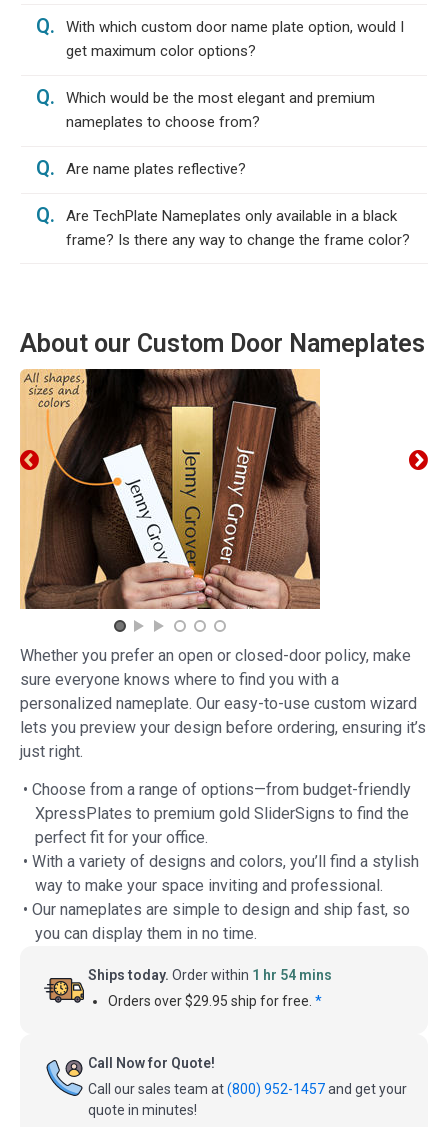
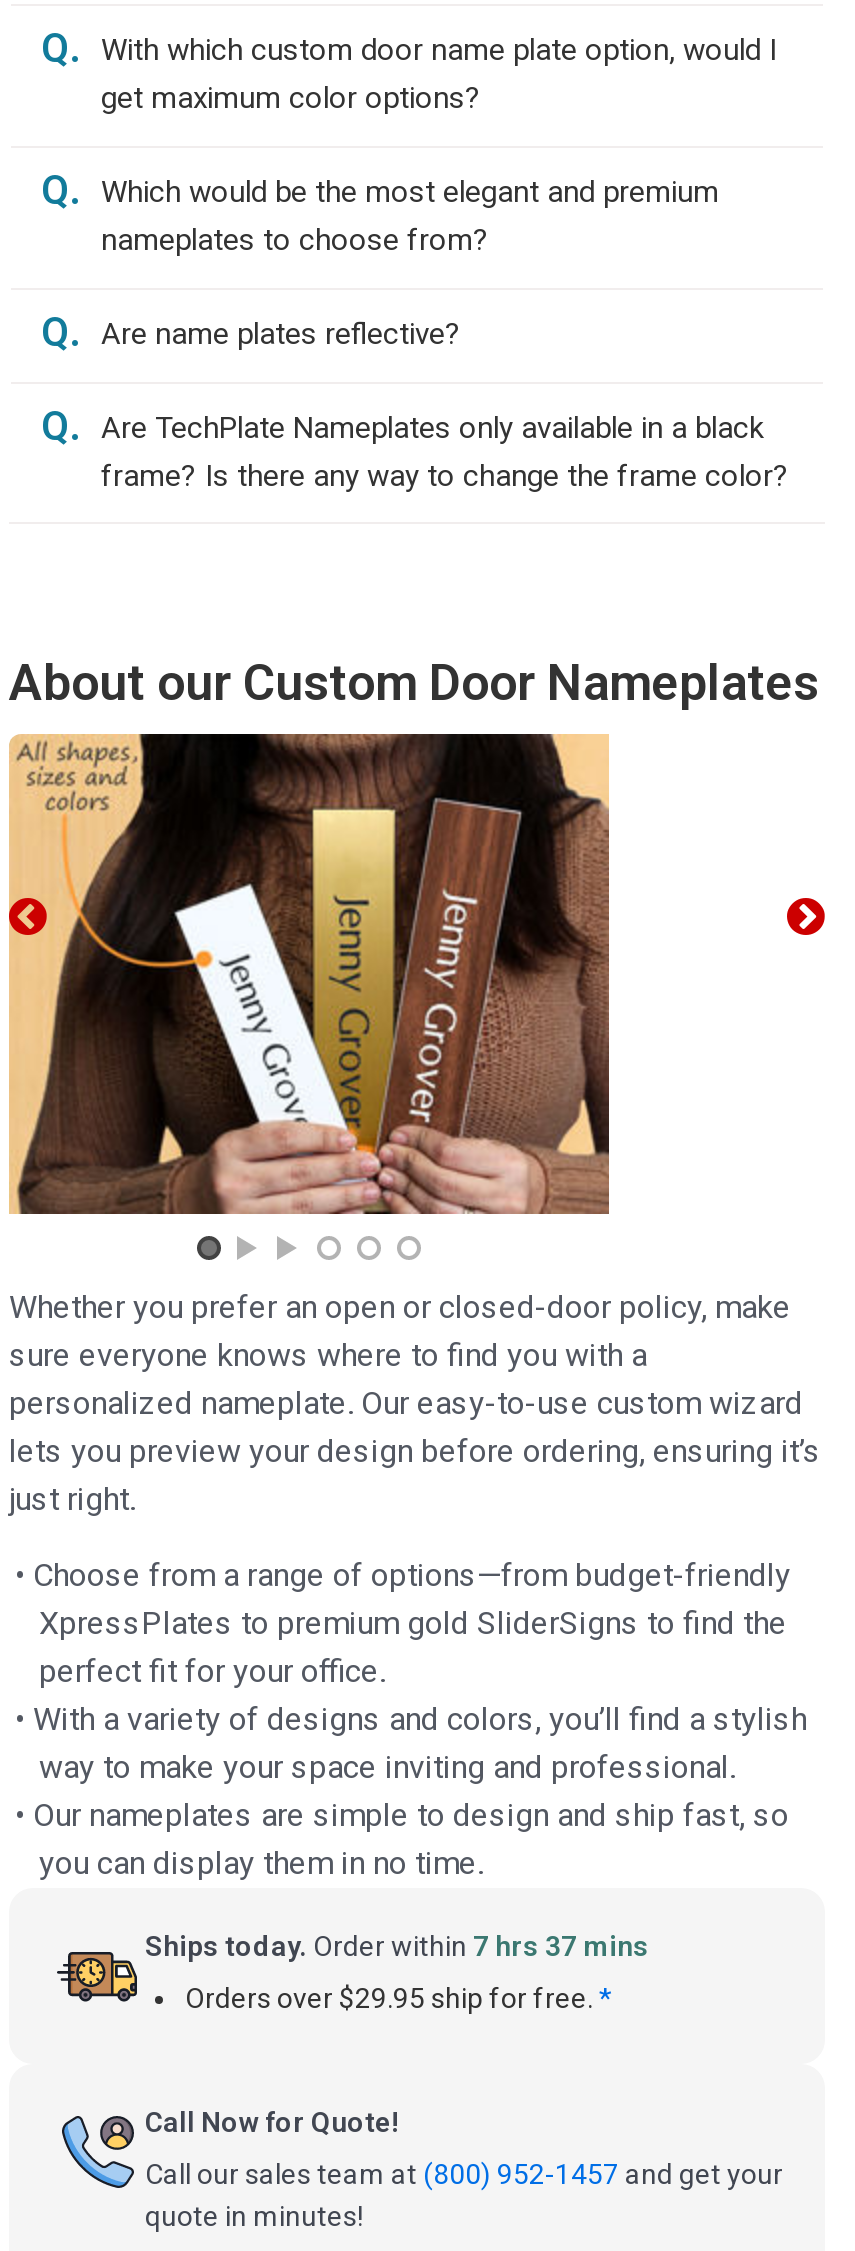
- Ships today. Order within 1 hr 54 mins
+ Ships today. Order within 7 hrs 37 mins
